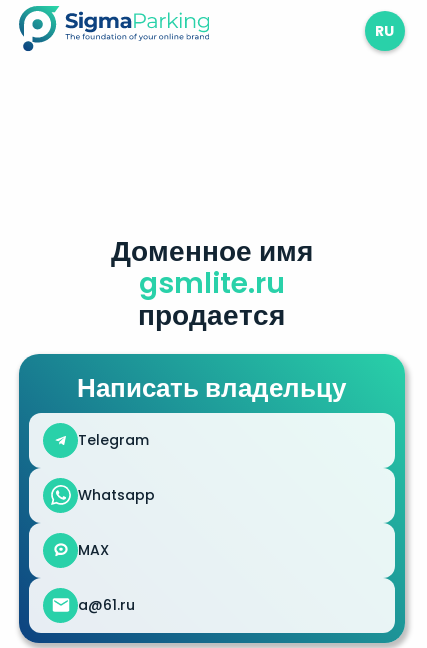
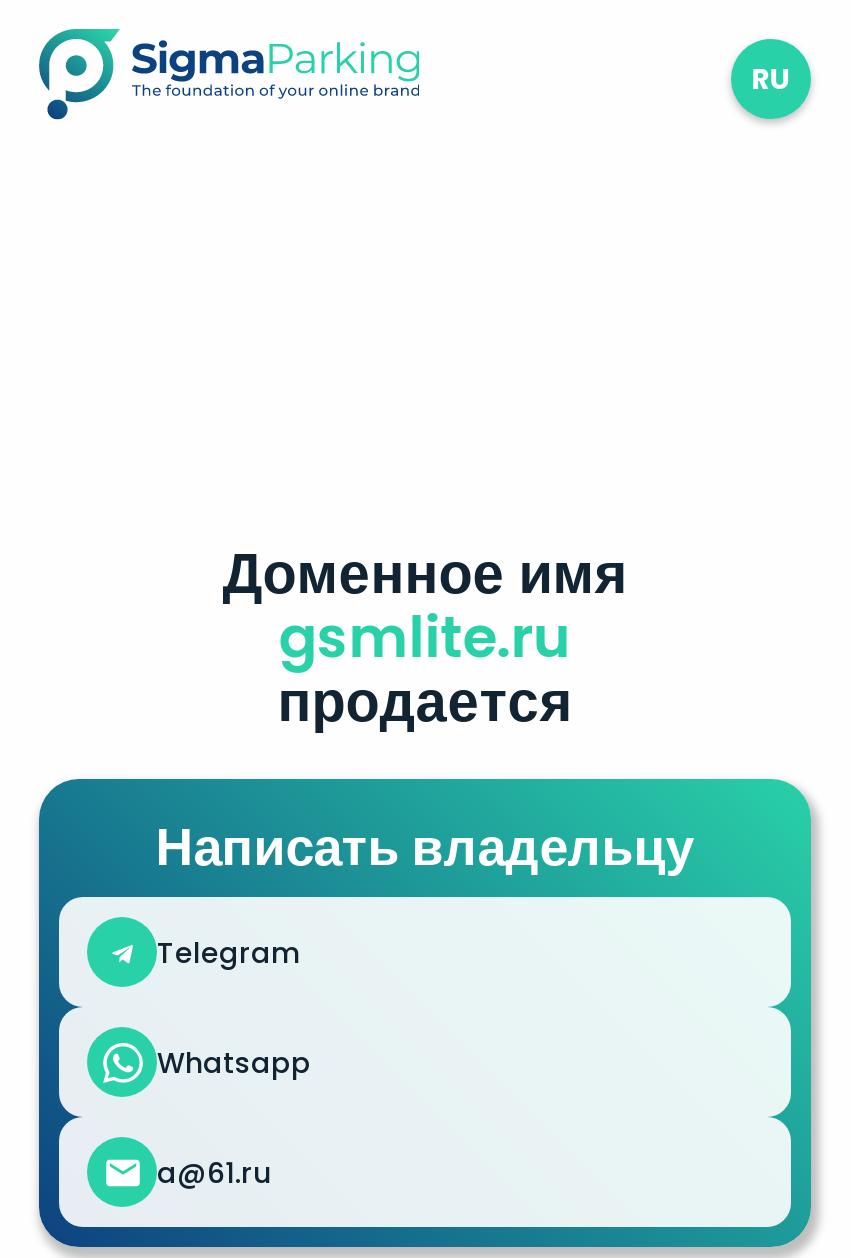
moved down: Доменное имя | gsmlite.ru | продается | Написать владельцу | Telegram | Whatsapp

- MAX
